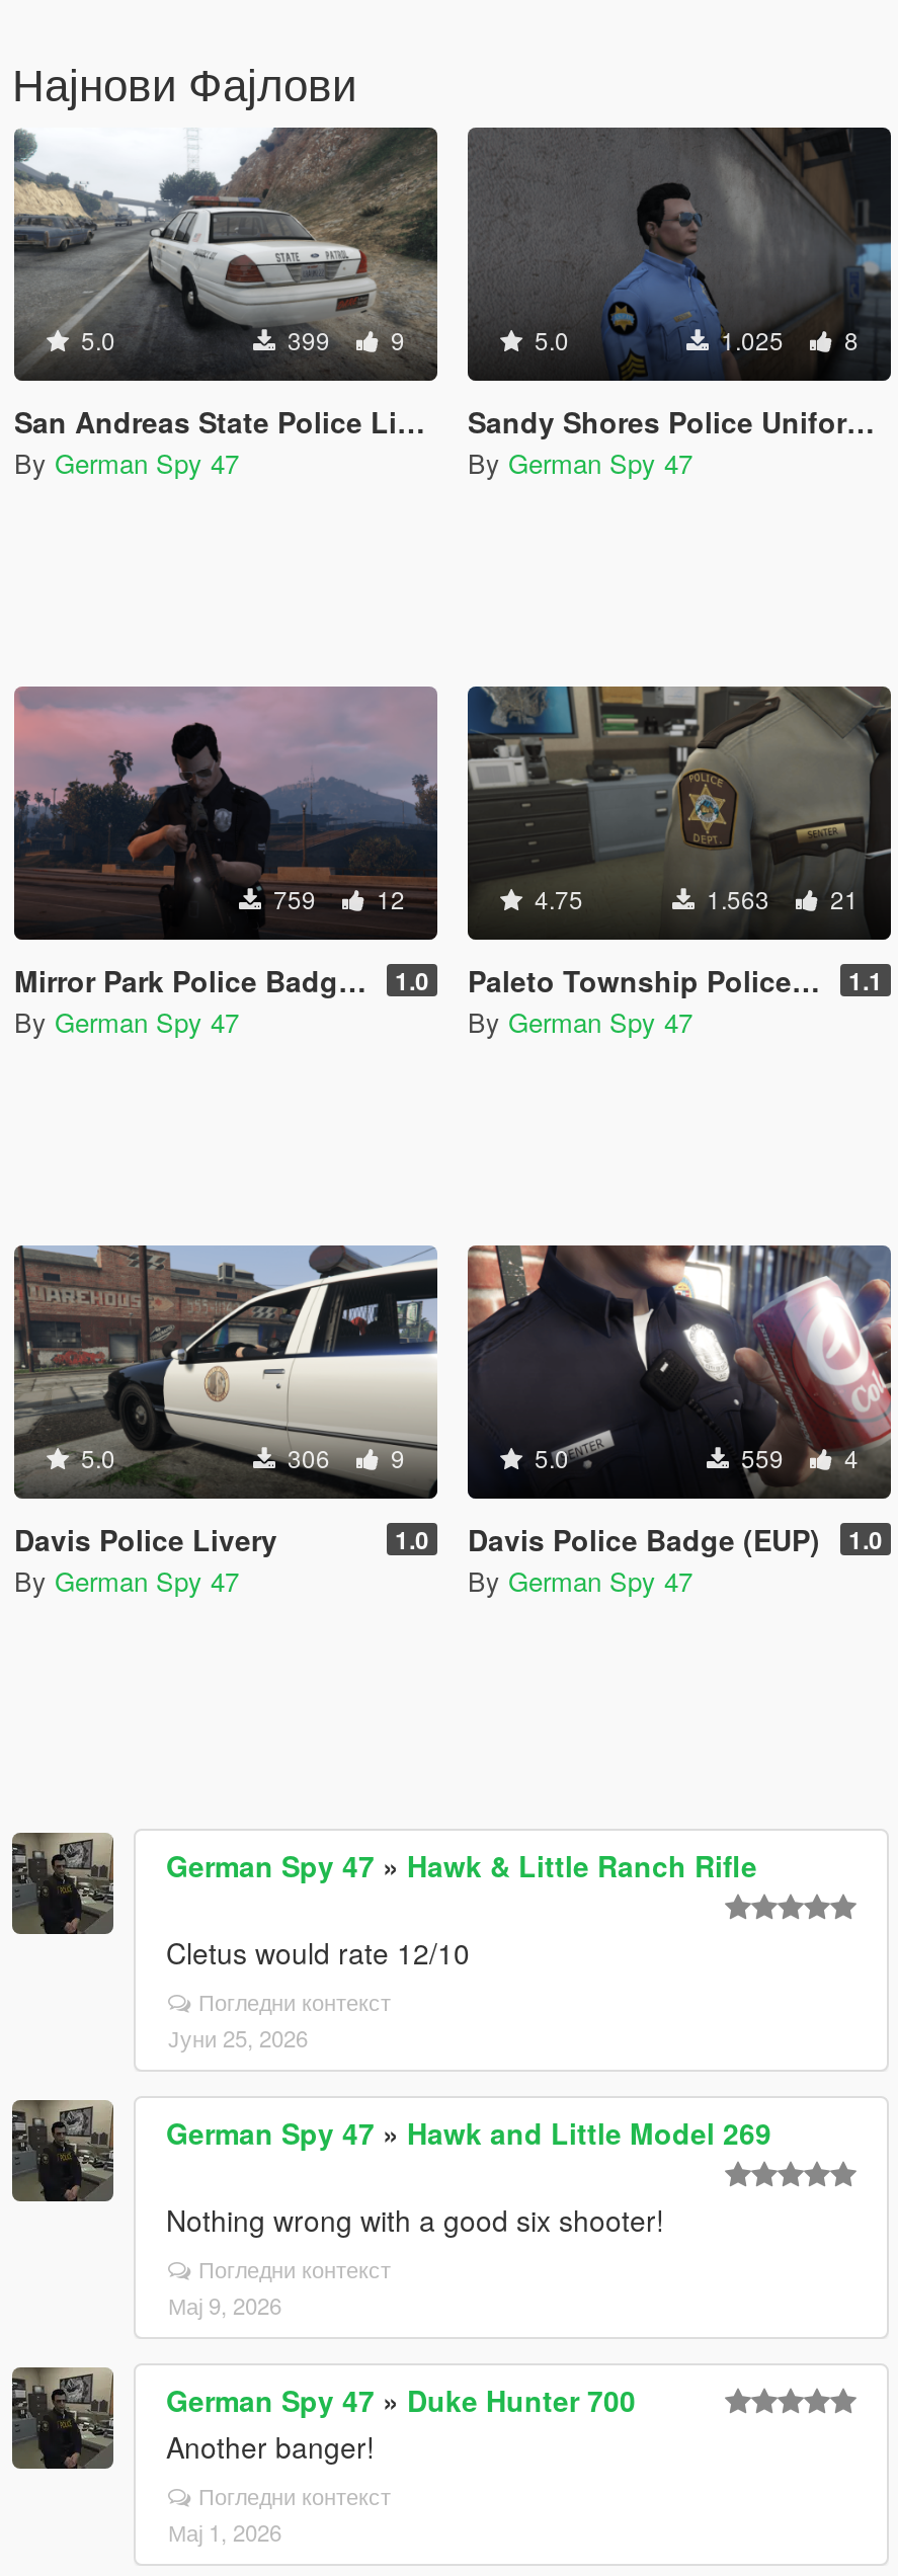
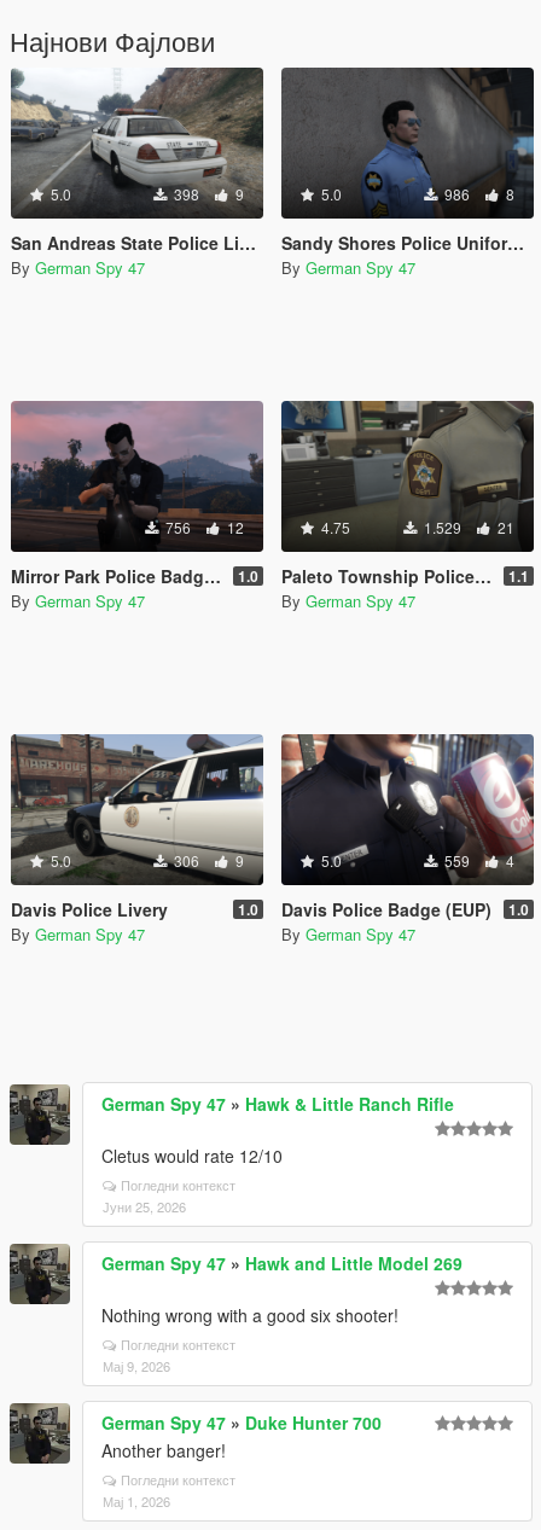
- 399 9
+ 398 9

- 1.025 8
+ 986 8

- 759 12
+ 756 12

- 1.563 21
+ 1.529 21
